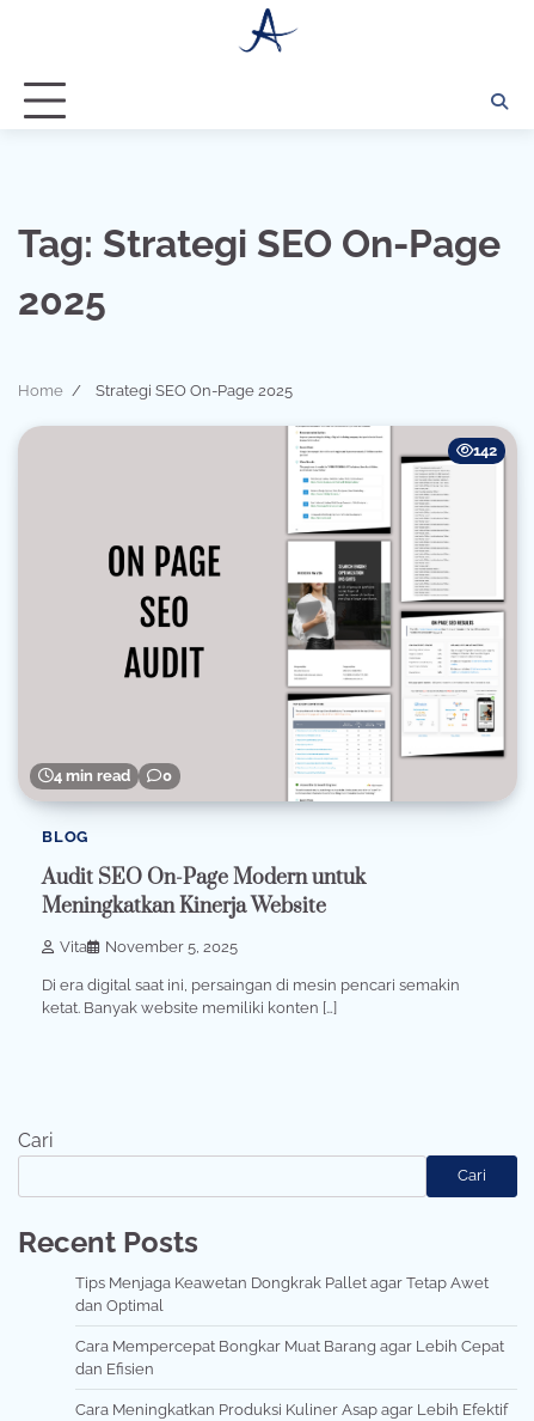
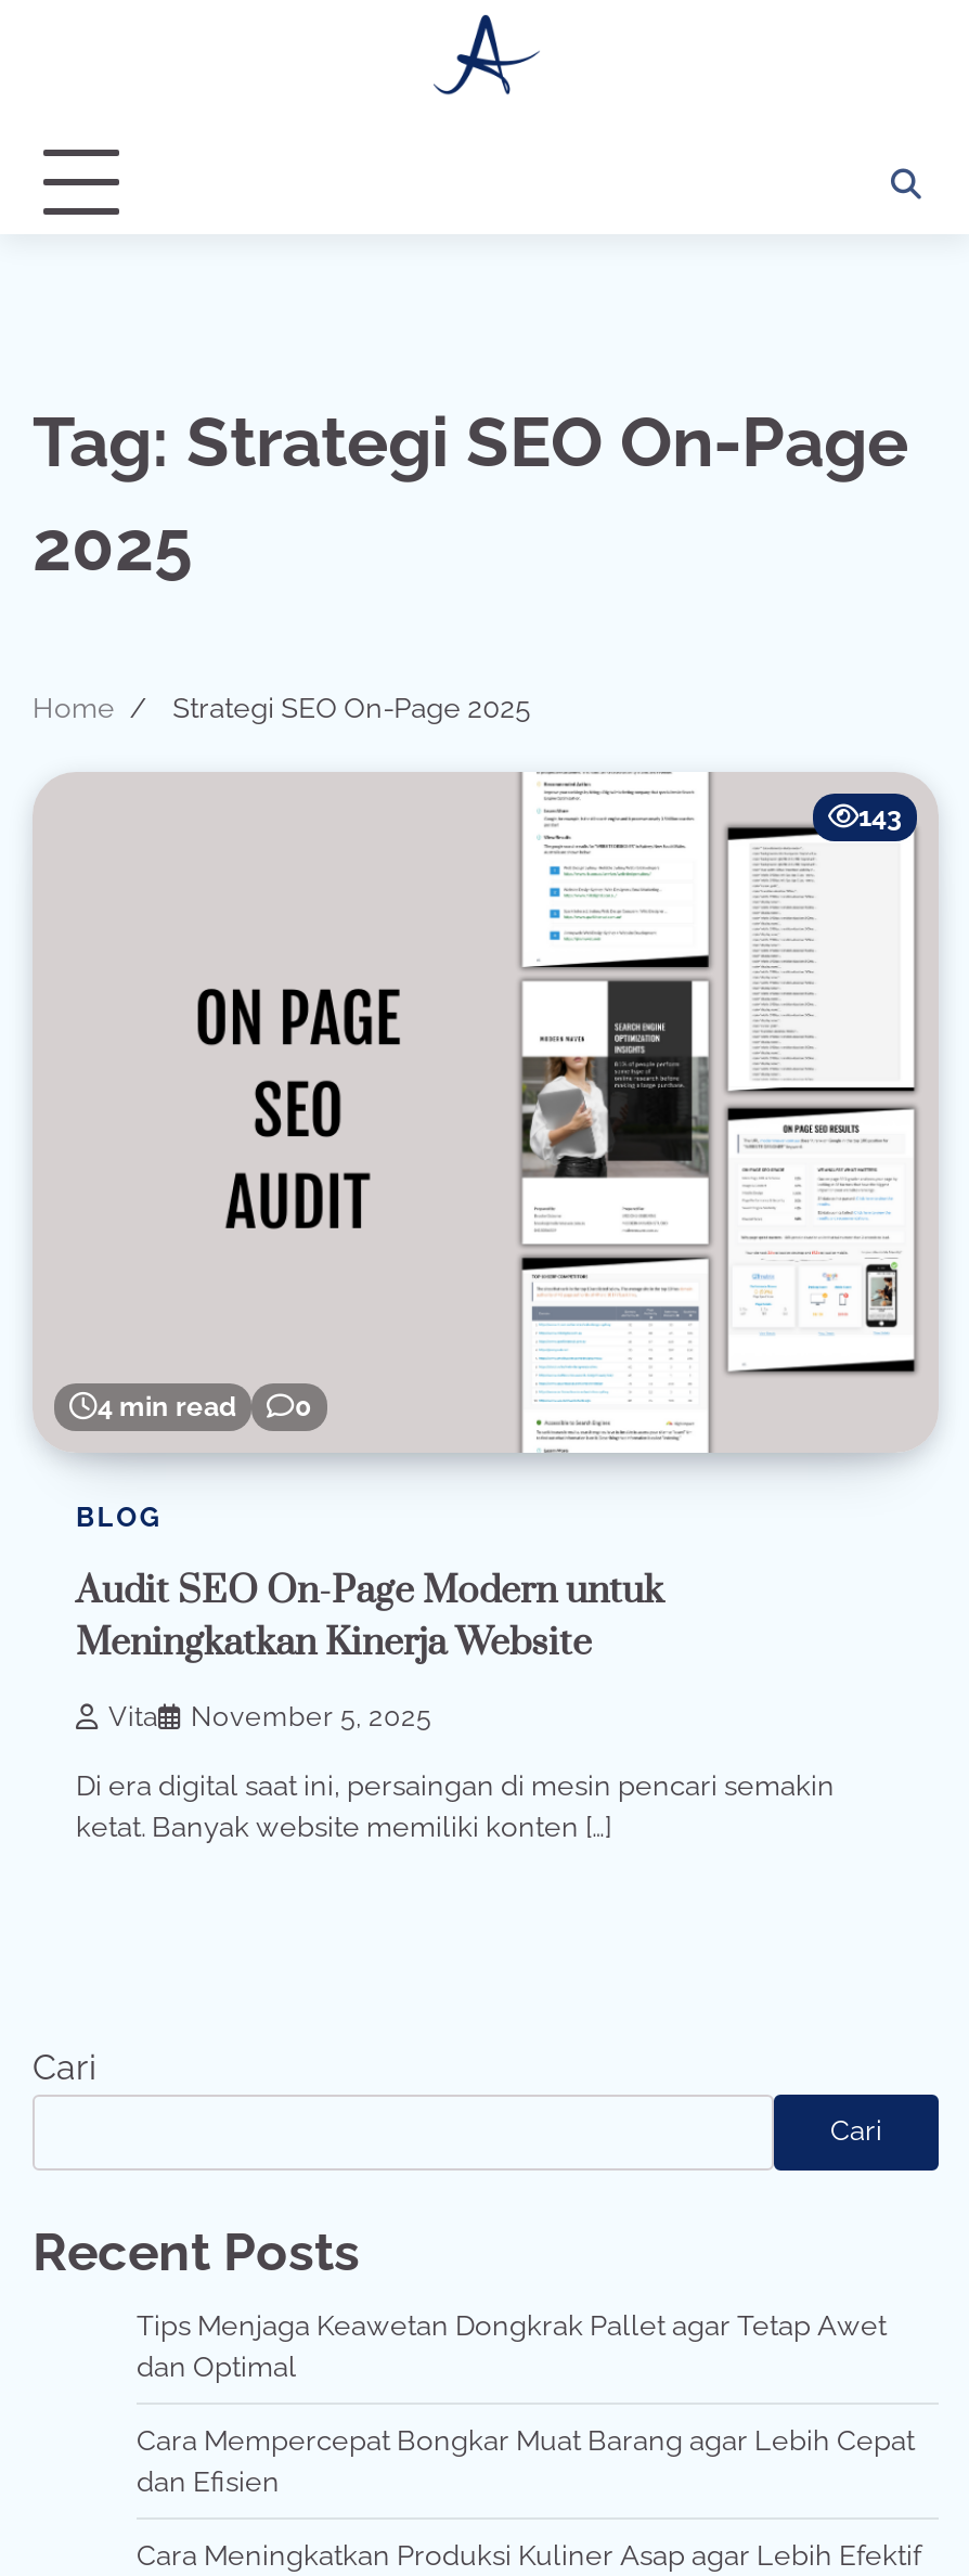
- 142
+ 143
